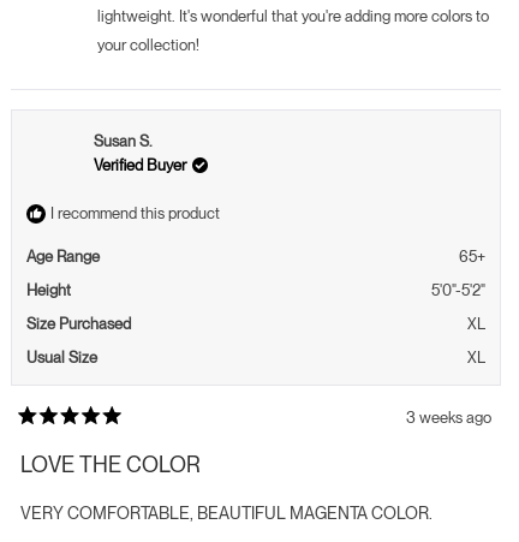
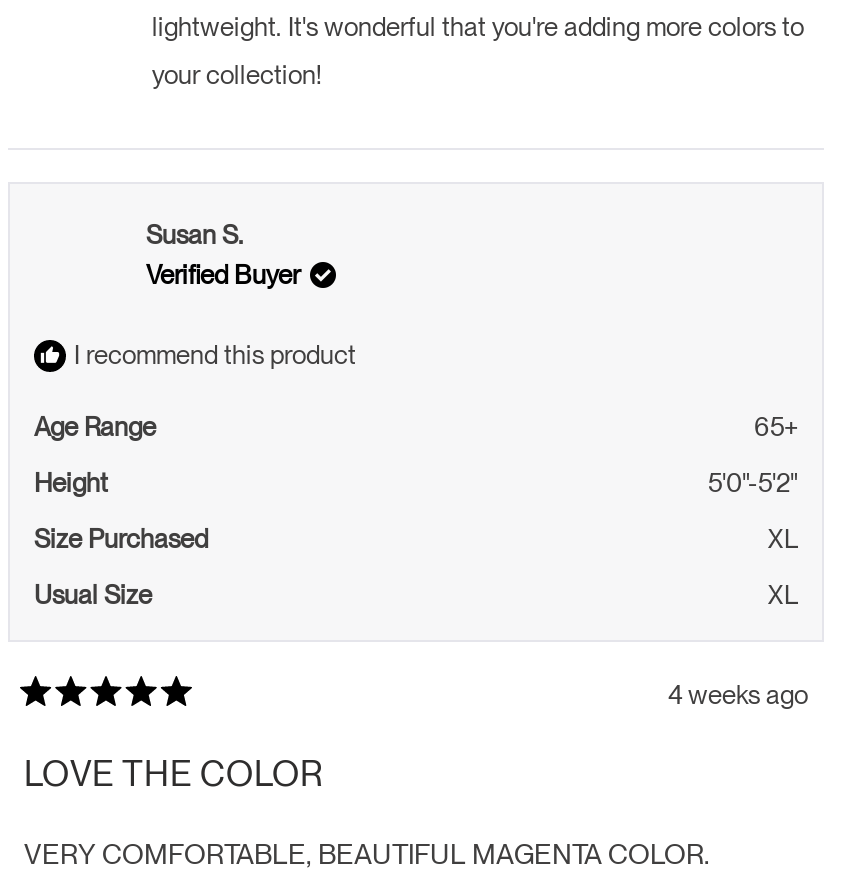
- 3 weeks ago
+ 4 weeks ago
